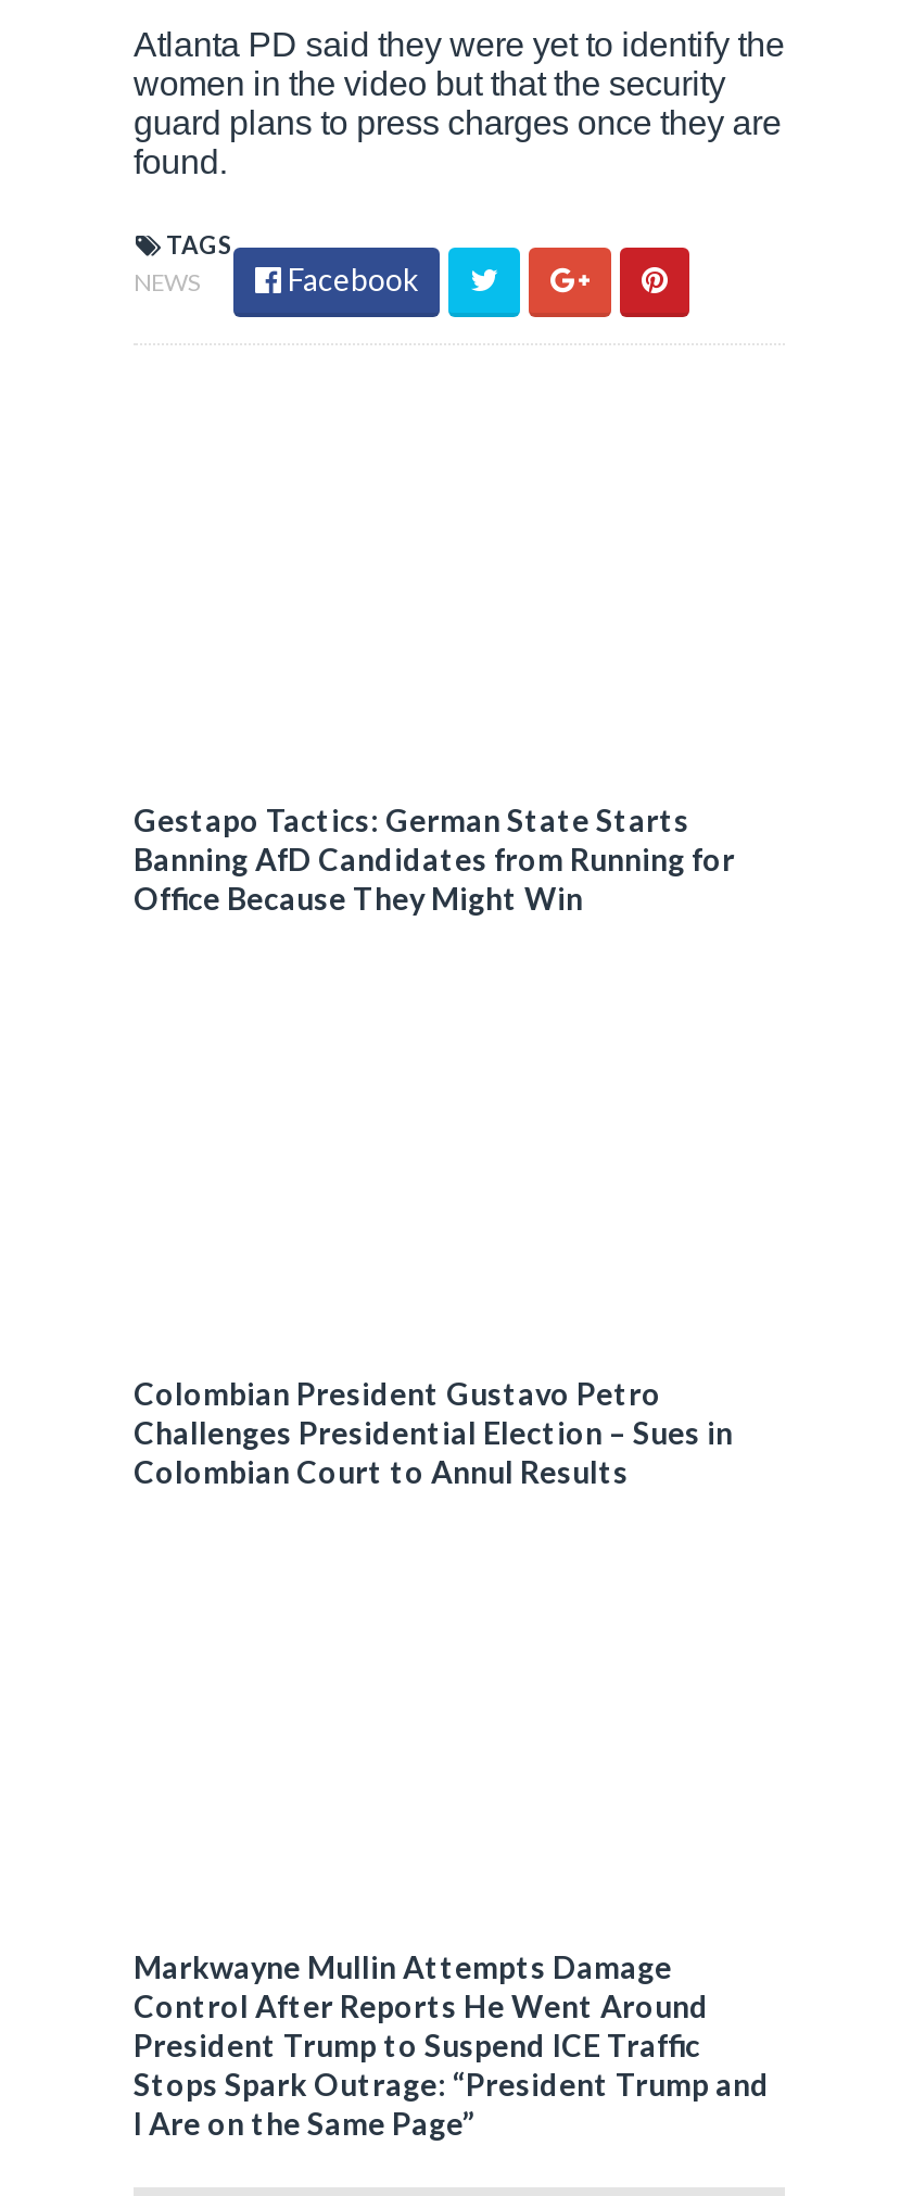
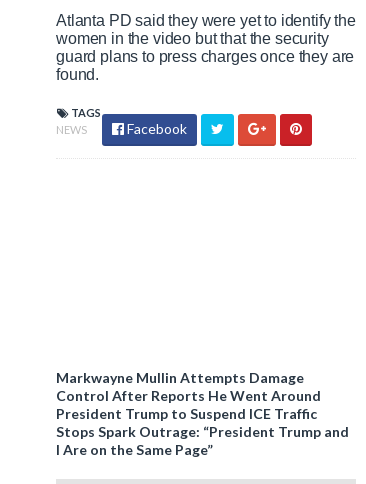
- Gestapo Tactics: German State Starts
- Banning AfD Candidates from Running for
- Office Because They Might Win

- Colombian President Gustavo Petro
- Challenges Presidential Election – Sues in
- Colombian Court to Annul Results
